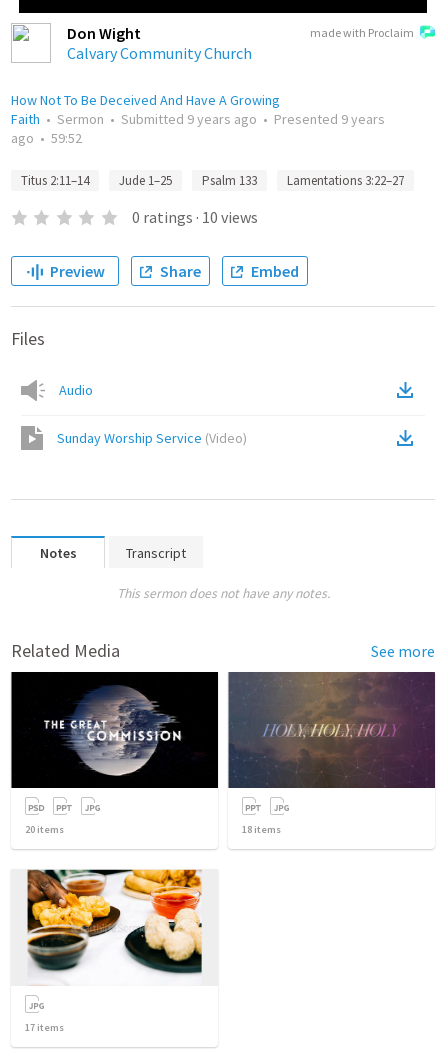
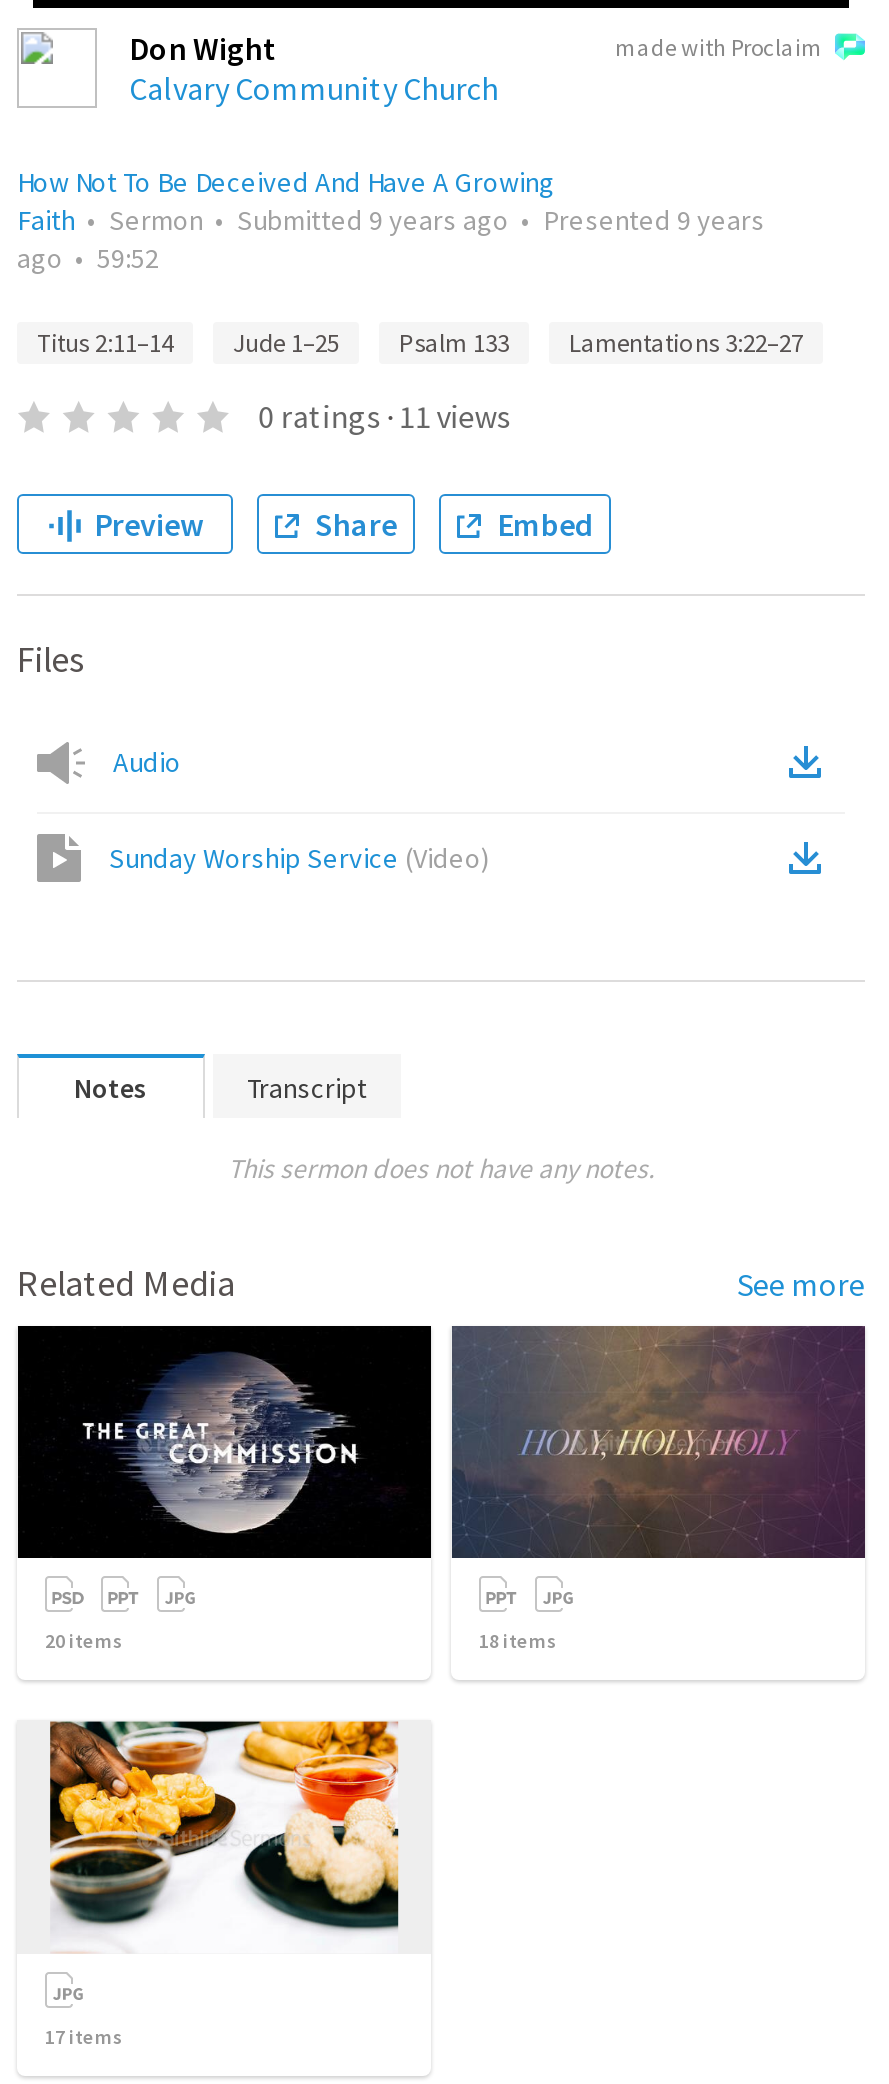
- 0 ratings · 10 views
+ 0 ratings · 11 views
